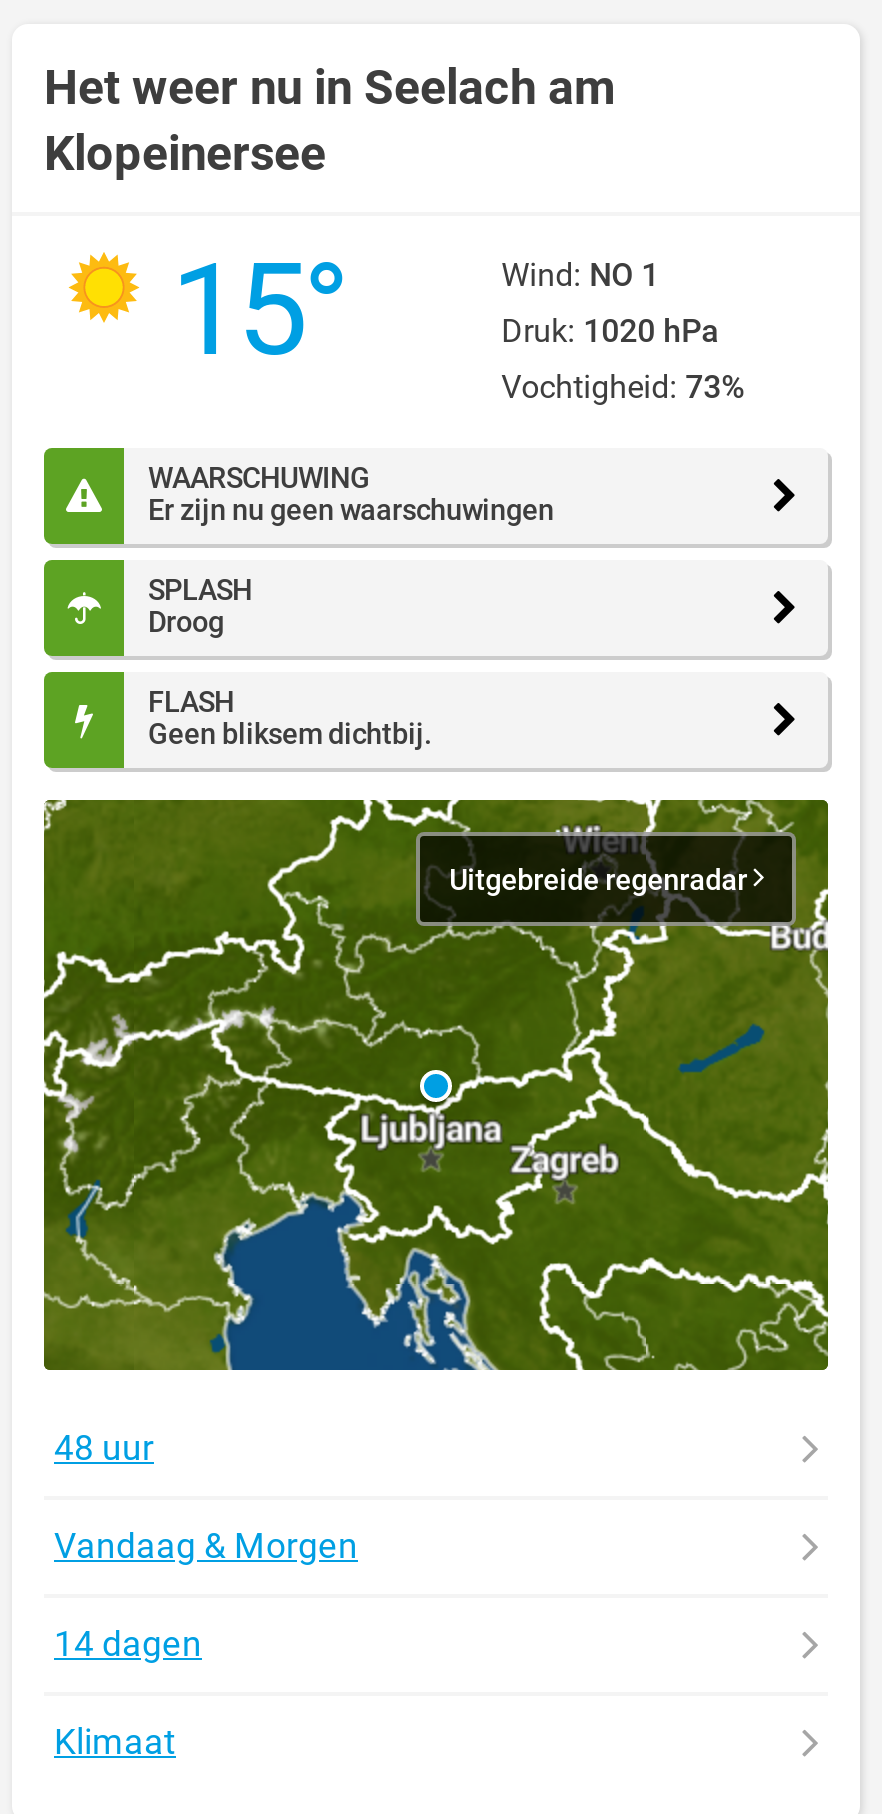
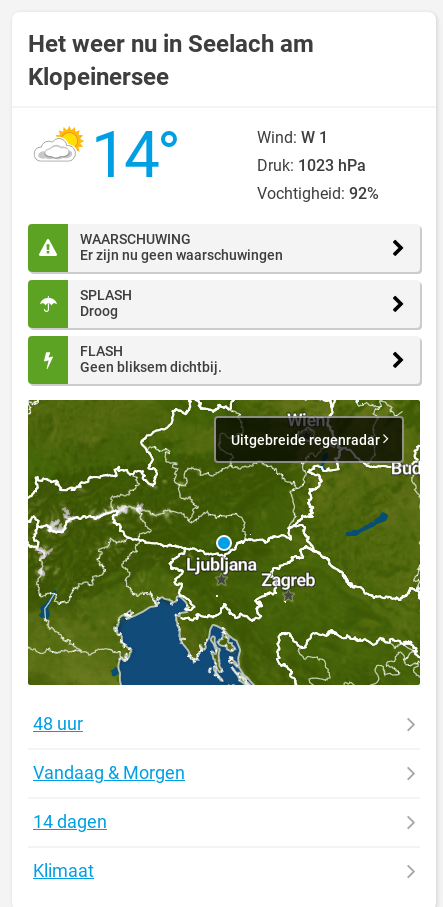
- [image]
- 15°
+ [image]
+ 14°

- Wind: NO 1
+ Wind: W 1

- Druk: 1020 hPa
+ Druk: 1023 hPa

- Vochtigheid: 73%
+ Vochtigheid: 92%
